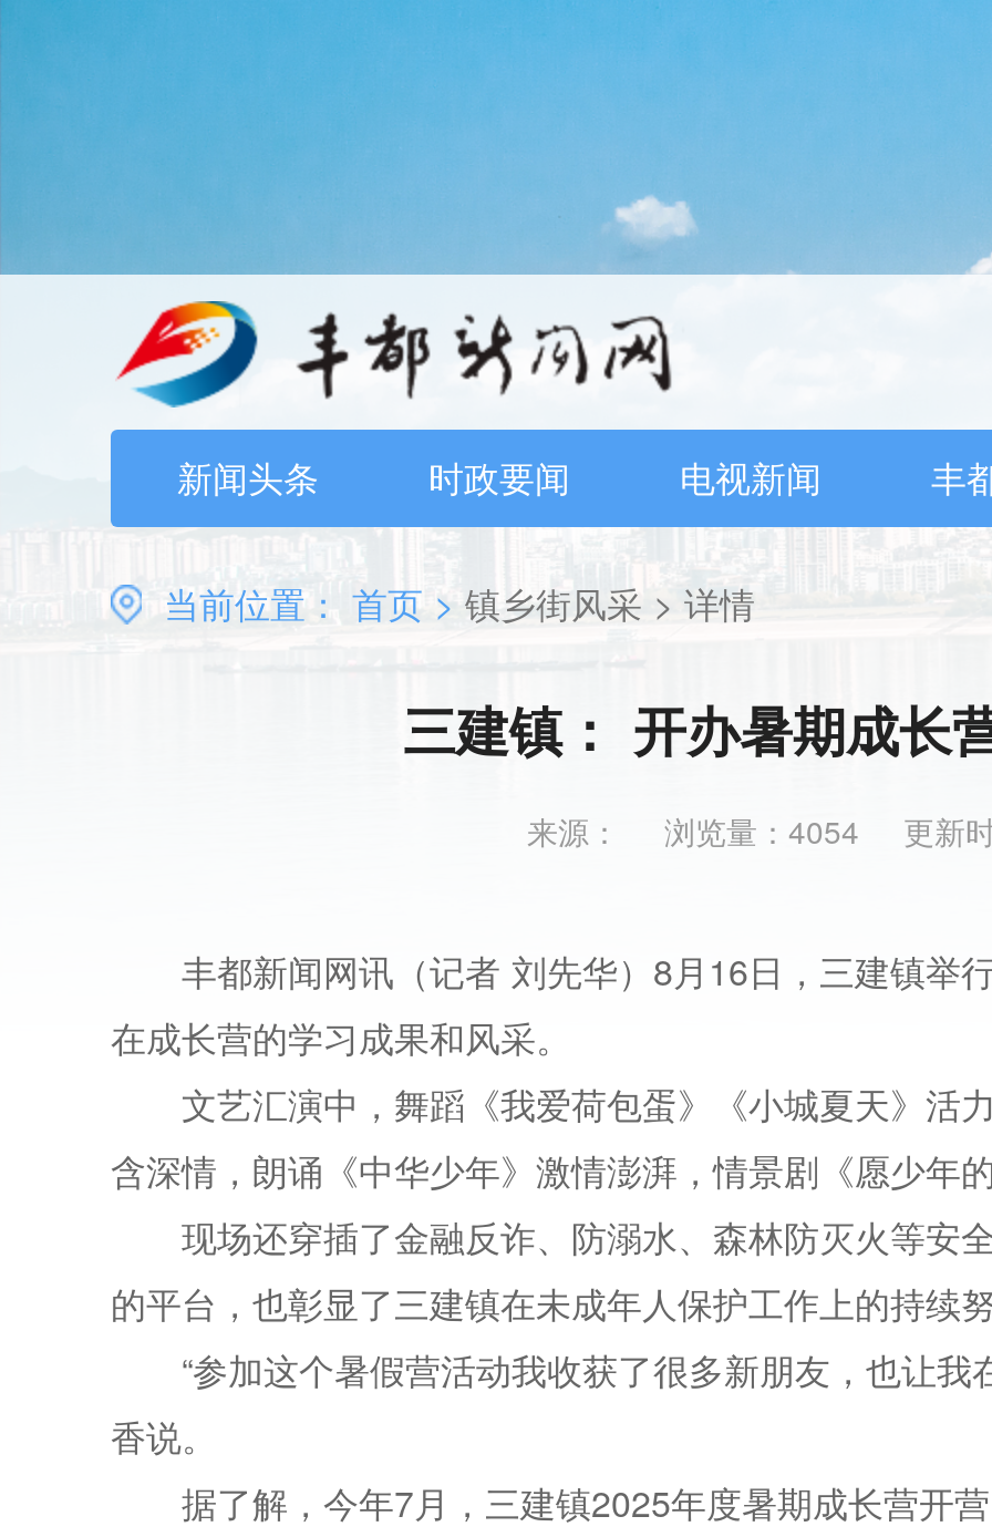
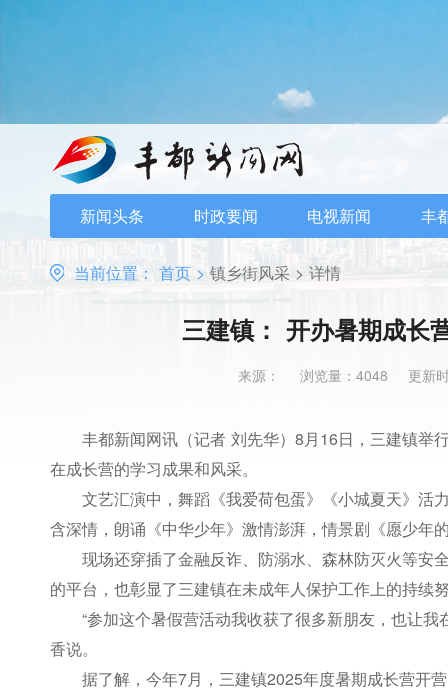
- 浏览量：4054
+ 浏览量：4048
